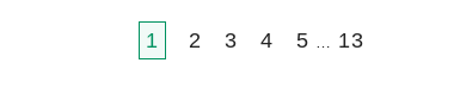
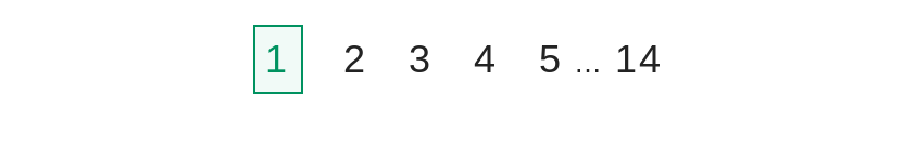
- 1 2 3 4 5 … 13
+ 1 2 3 4 5 … 14
